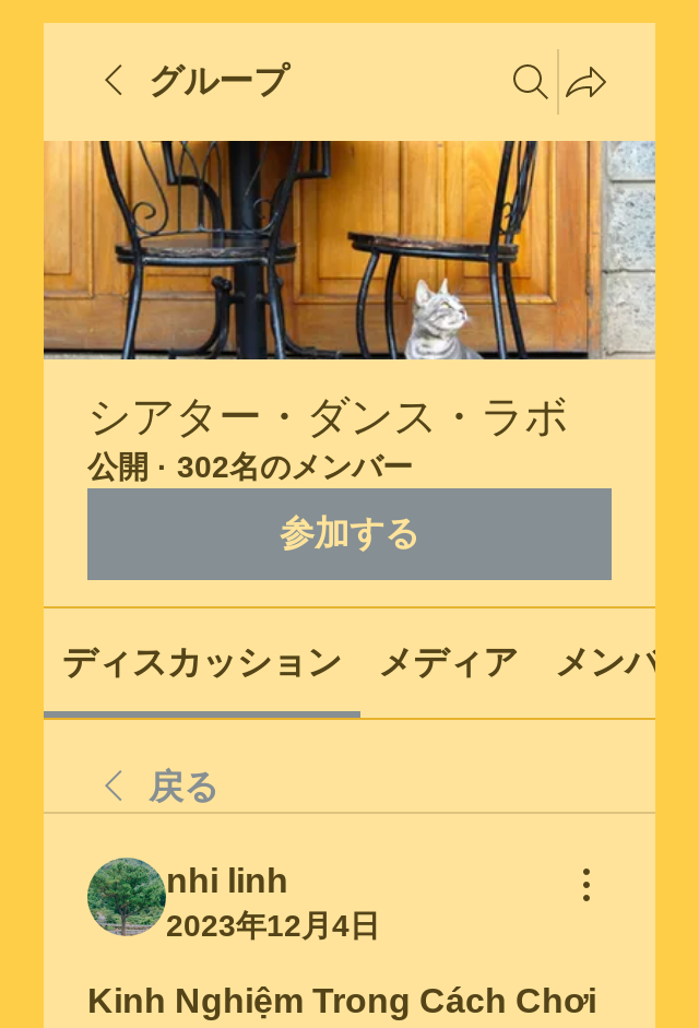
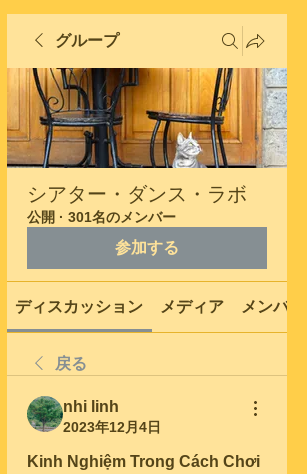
- 公開 · 302名のメンバー
+ 公開 · 301名のメンバー
